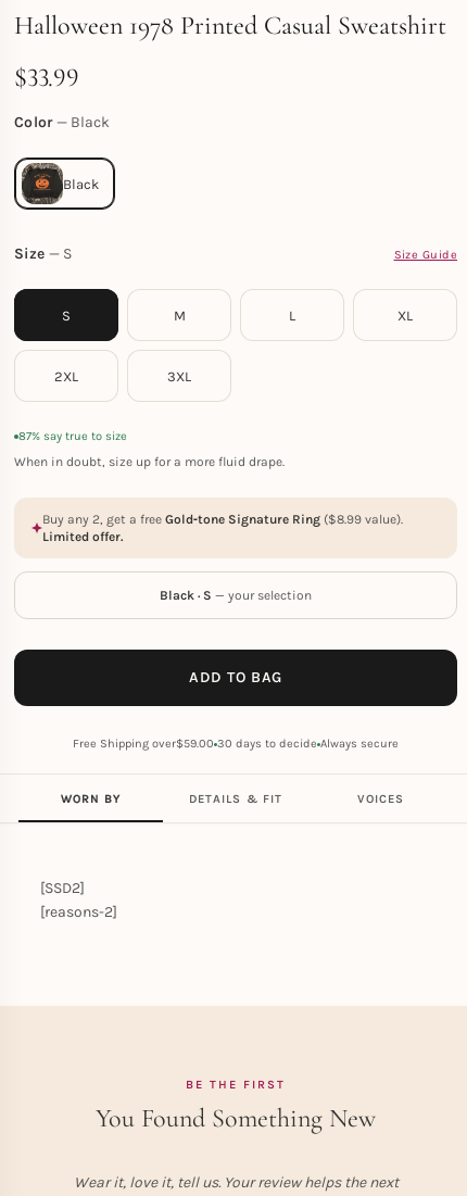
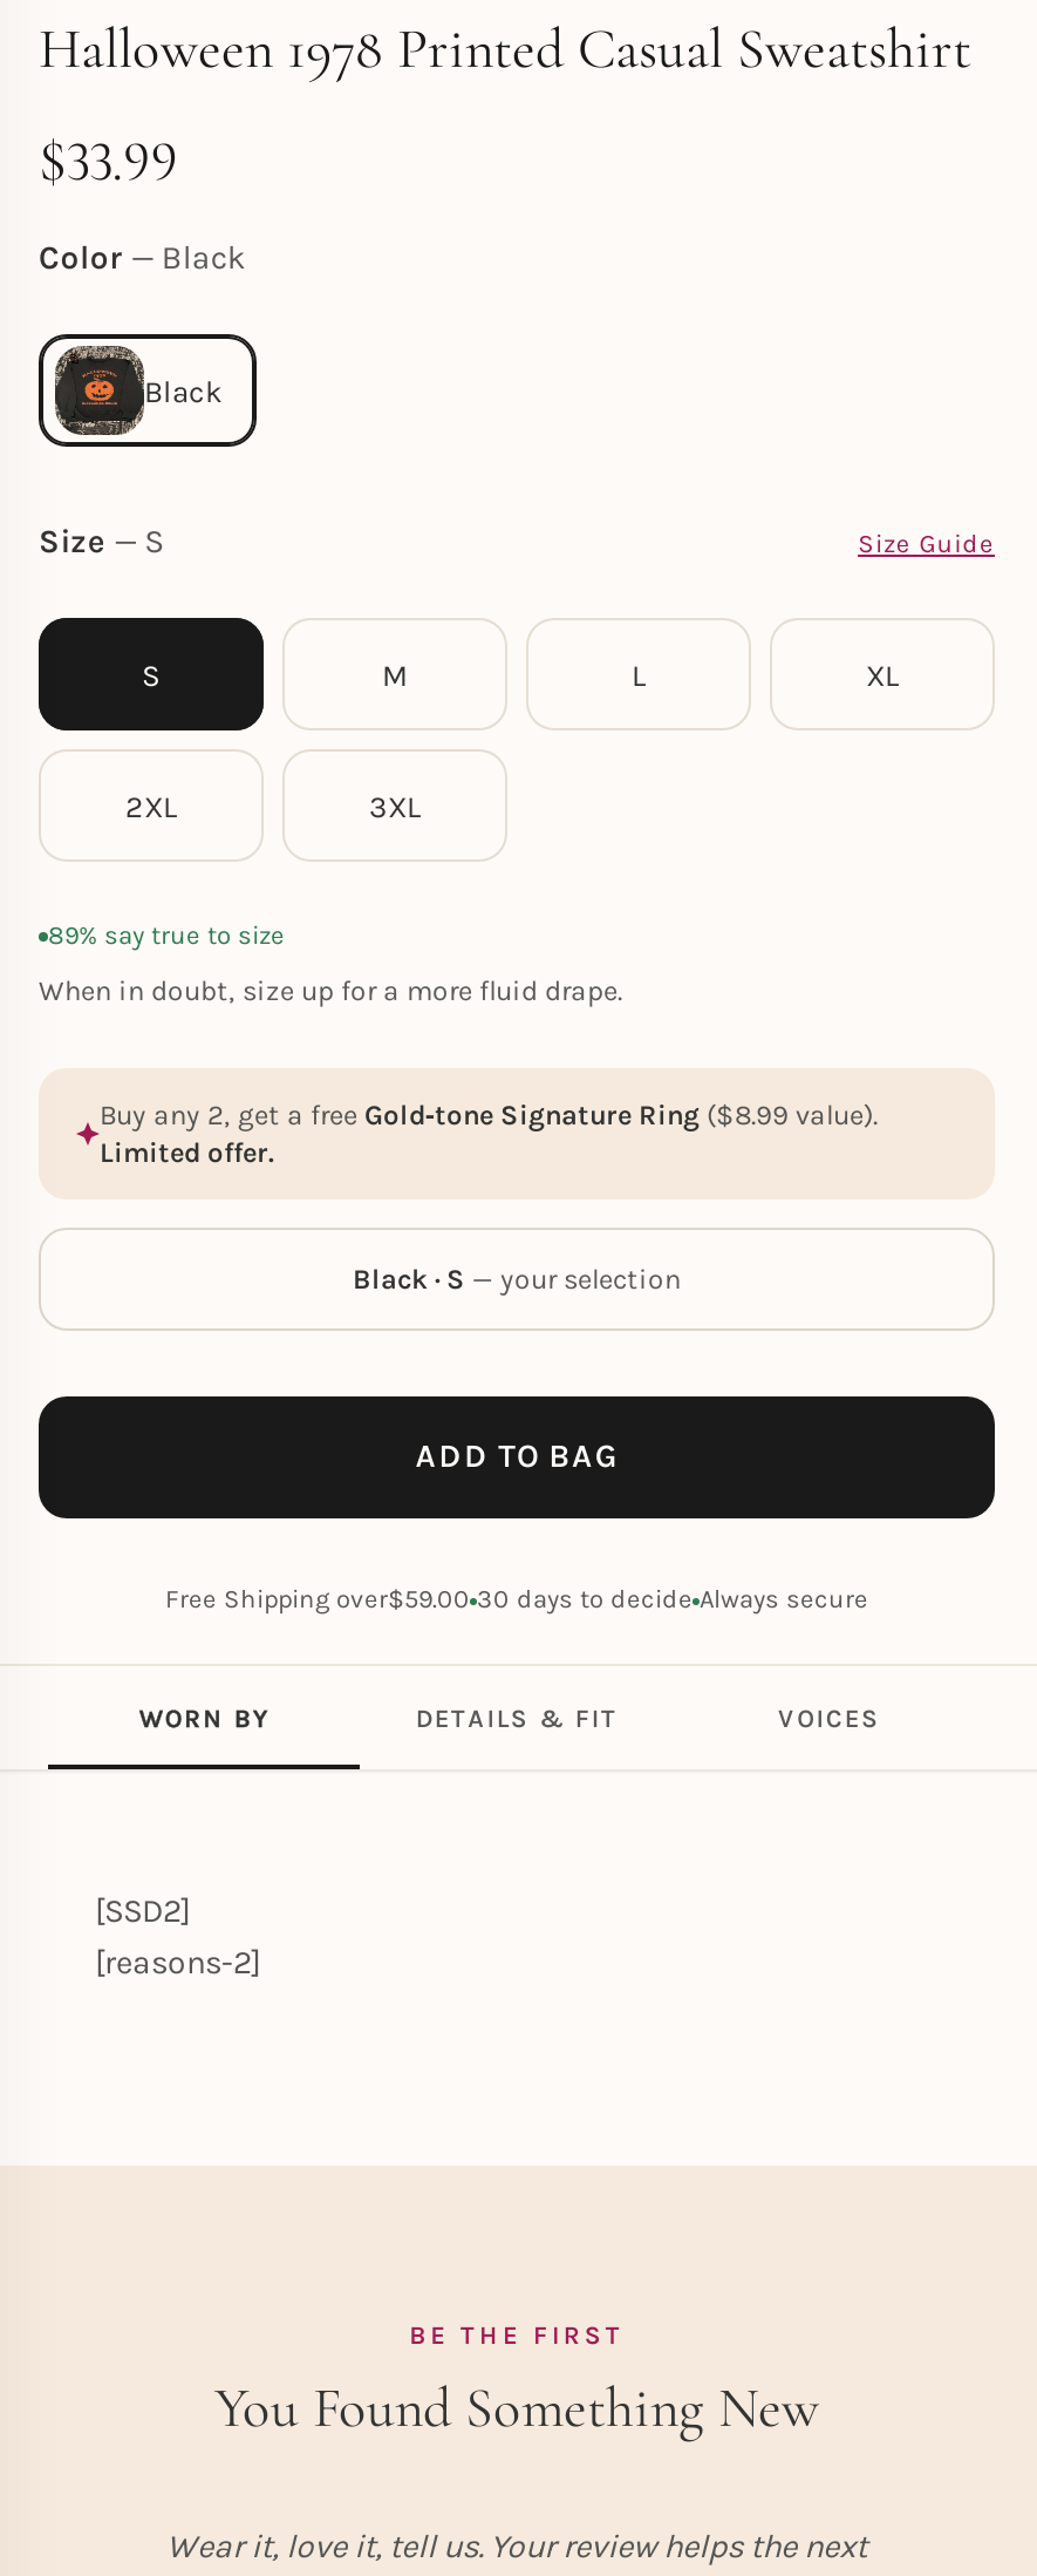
- 87% say true to size
+ 89% say true to size
